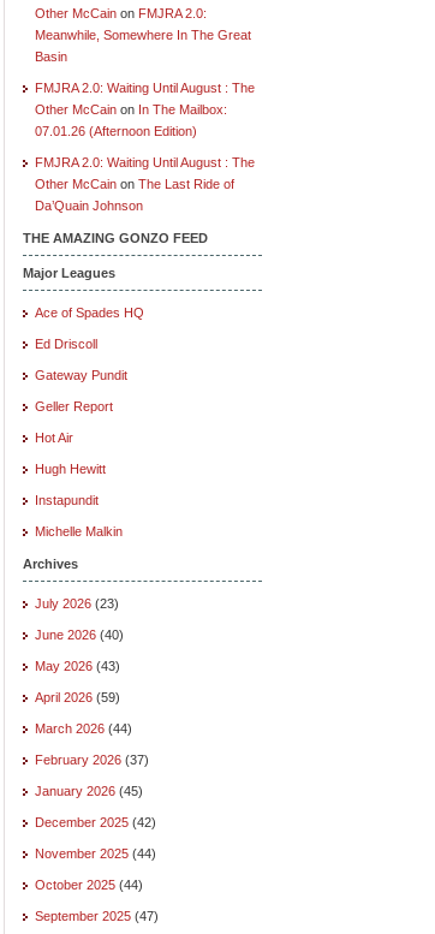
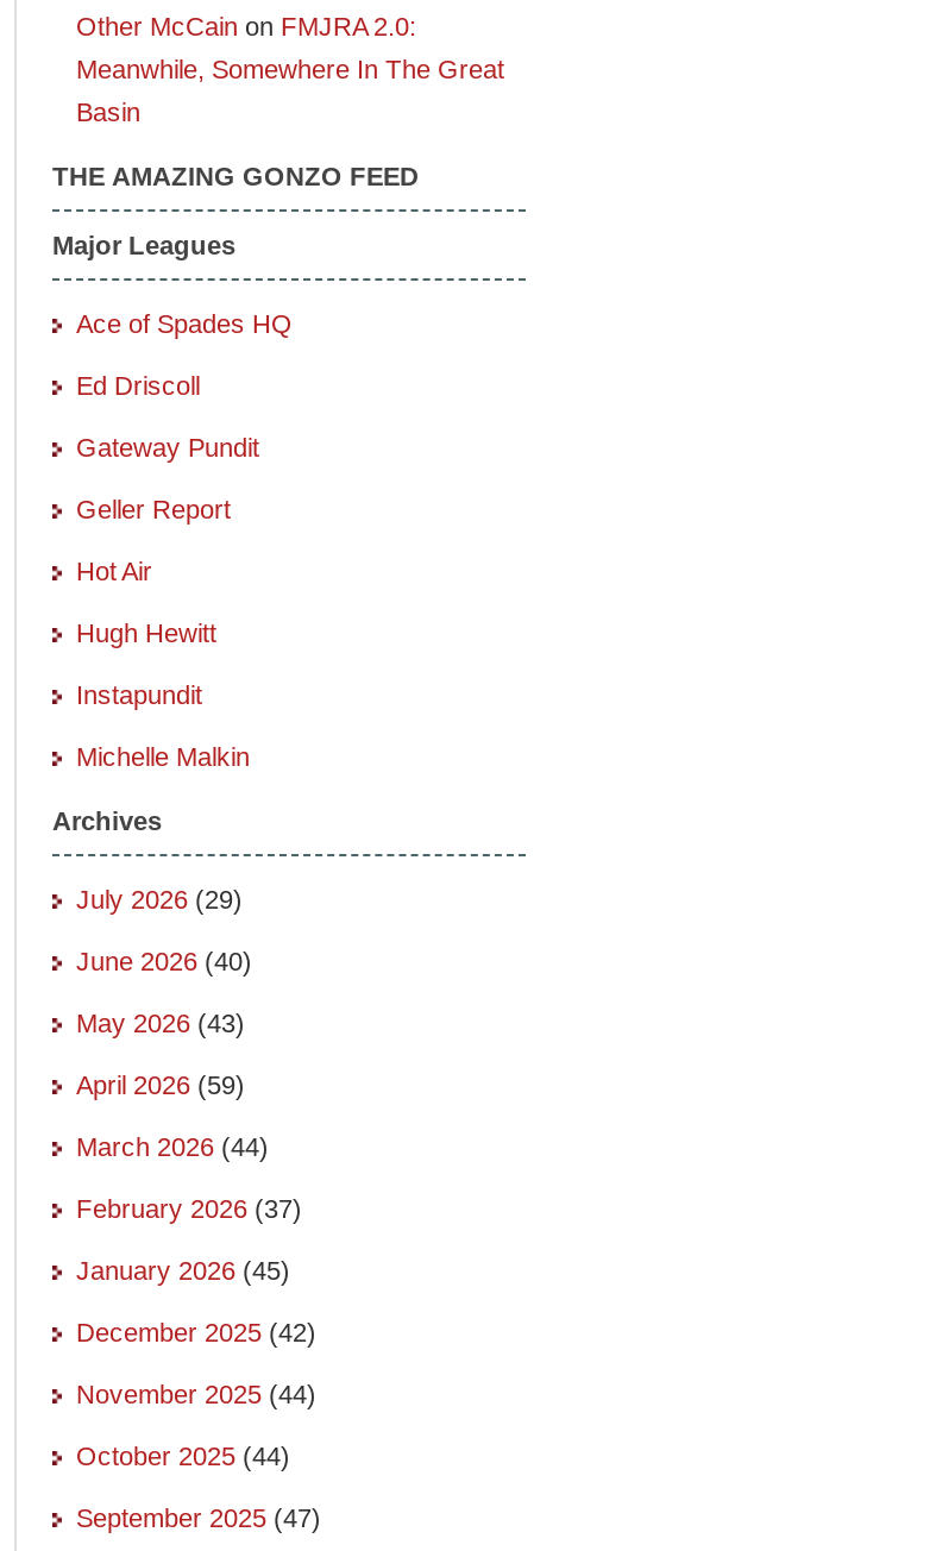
- FMJRA 2.0: Waiting Until August : The
- Other McCain on In The Mailbox:
- 07.01.26 (Afternoon Edition)
- FMJRA 2.0: Waiting Until August : The
- Other McCain on The Last Ride of
- Da’Quain Johnson

- July 2026 (23)
+ July 2026 (29)
